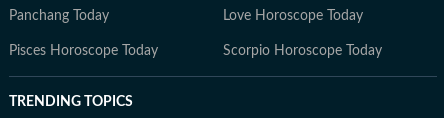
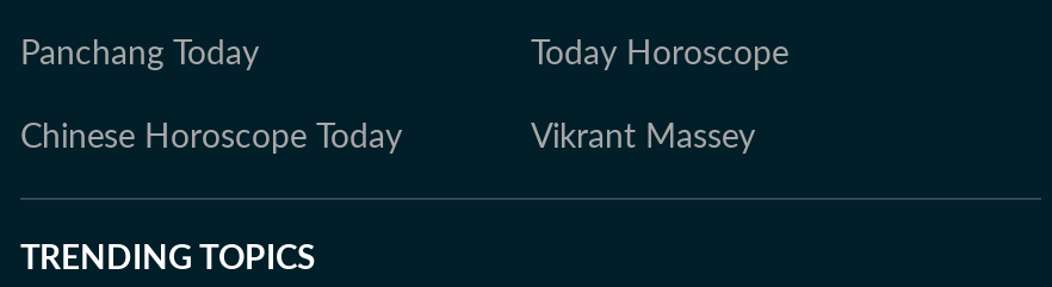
- Love Horoscope Today
+ Today Horoscope

- Pisces Horoscope Today
- Scorpio Horoscope Today
+ Chinese Horoscope Today
+ Vikrant Massey
